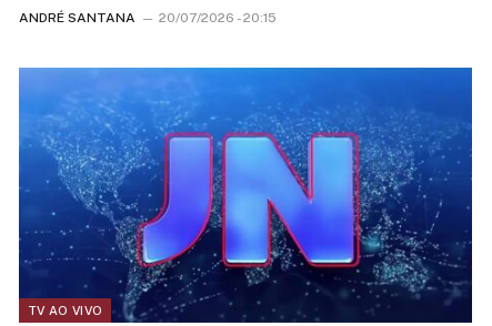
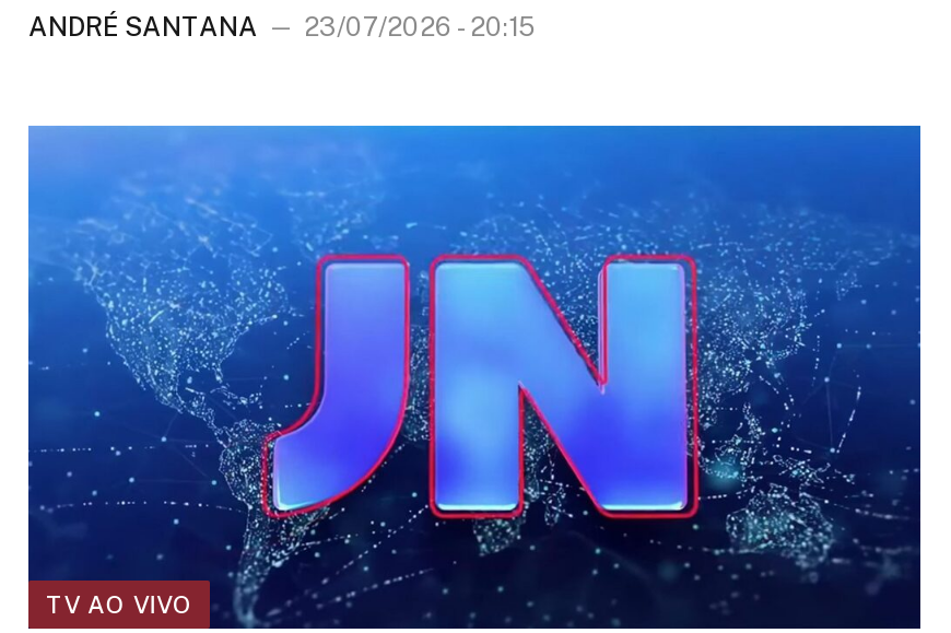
- ANDRÉ SANTANA 20/07/2026 - 20:15
+ ANDRÉ SANTANA 23/07/2026 - 20:15
